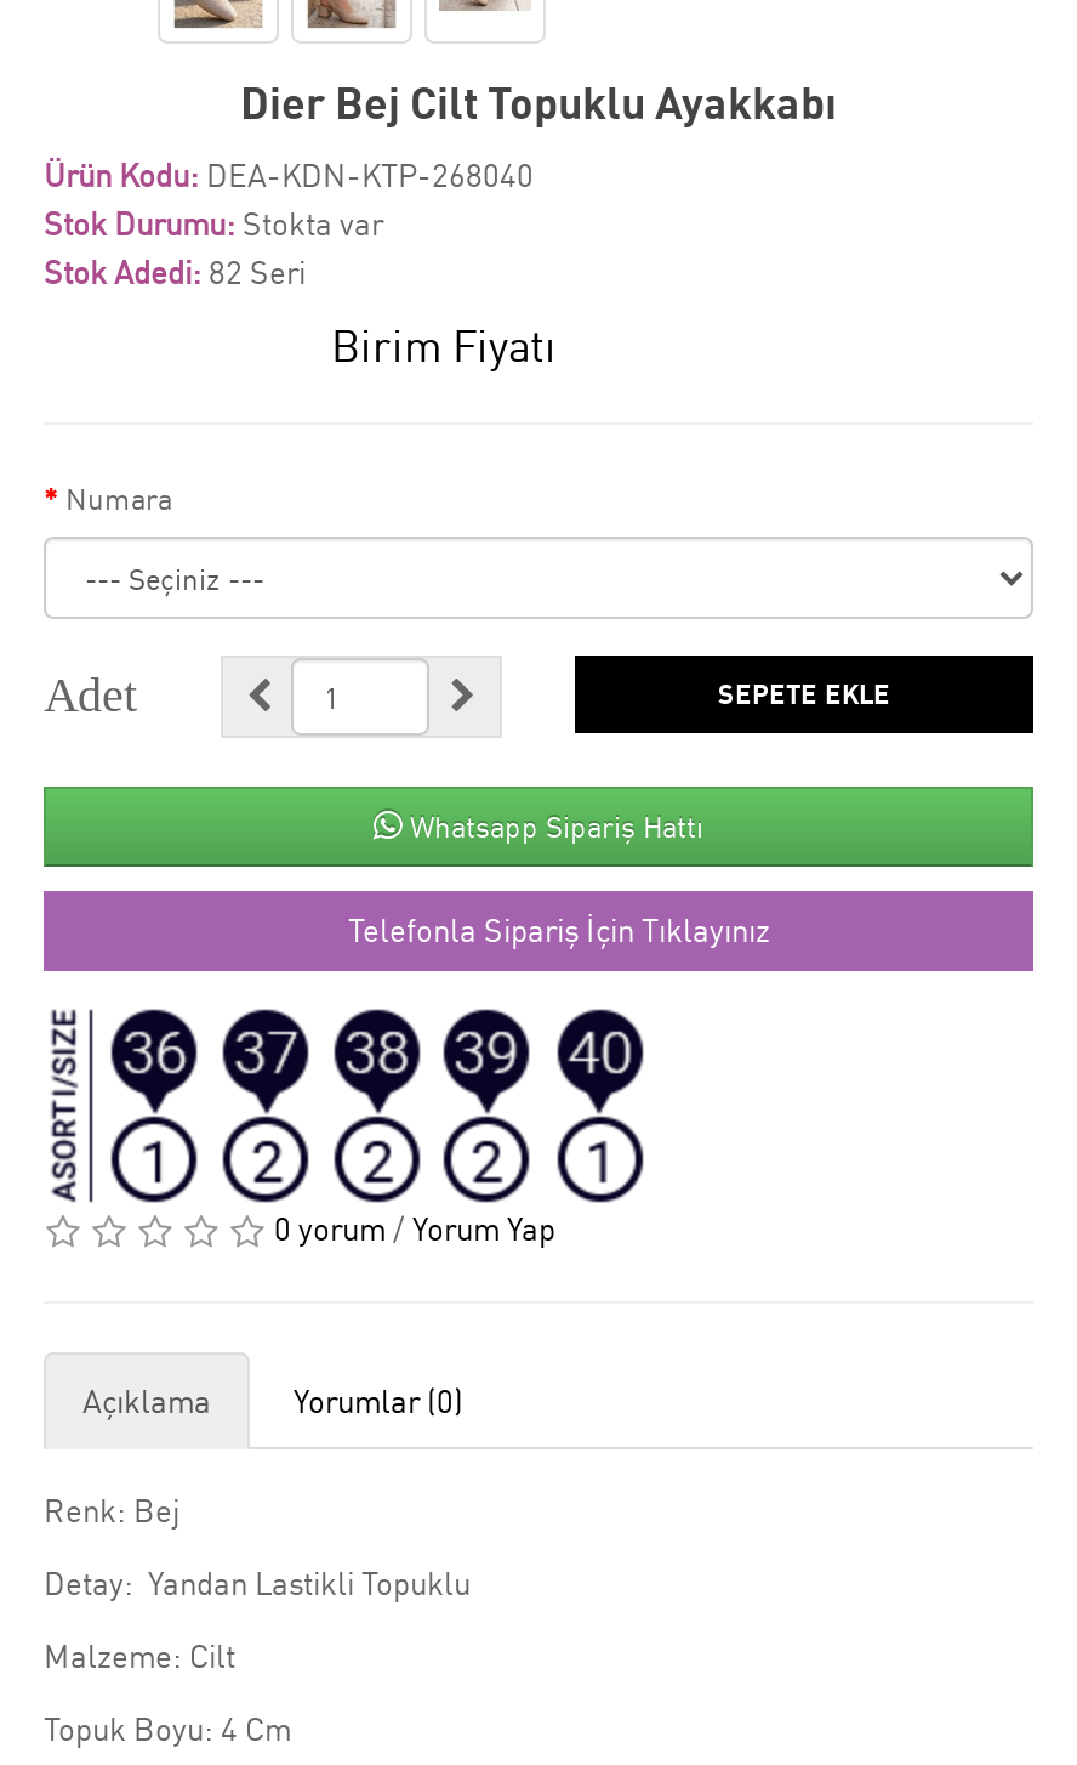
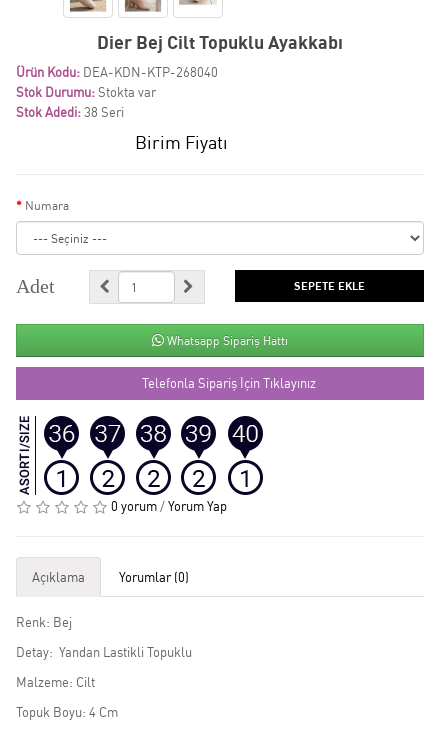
- Stok Adedi: 82 Seri
+ Stok Adedi: 38 Seri
